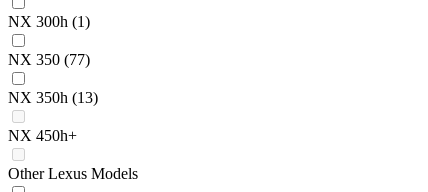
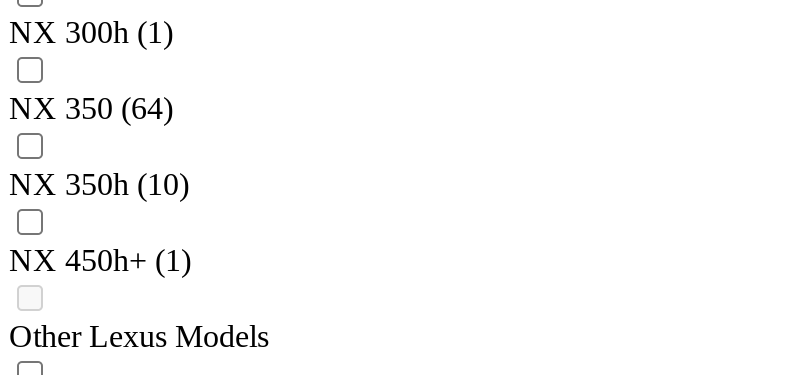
- NX 350 (77)
+ NX 350 (64)

- NX 350h (13)
+ NX 350h (10)

- NX 450h+
+ NX 450h+ (1)
